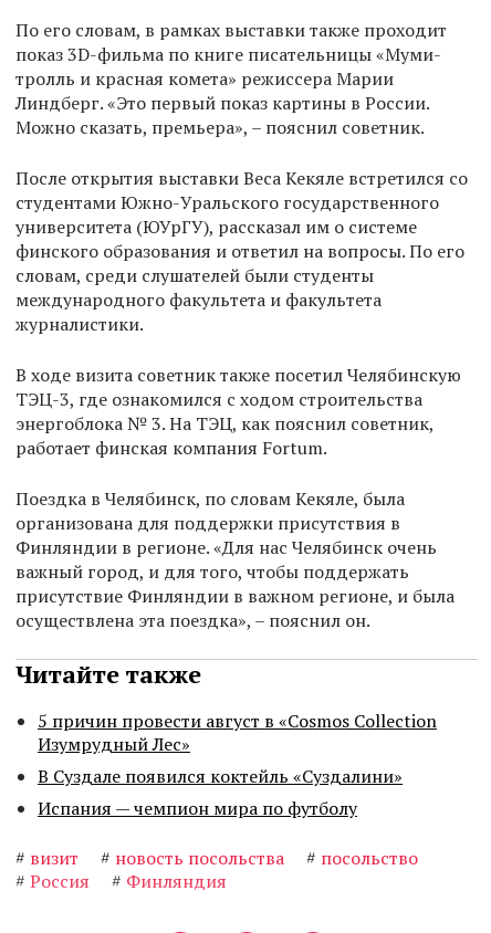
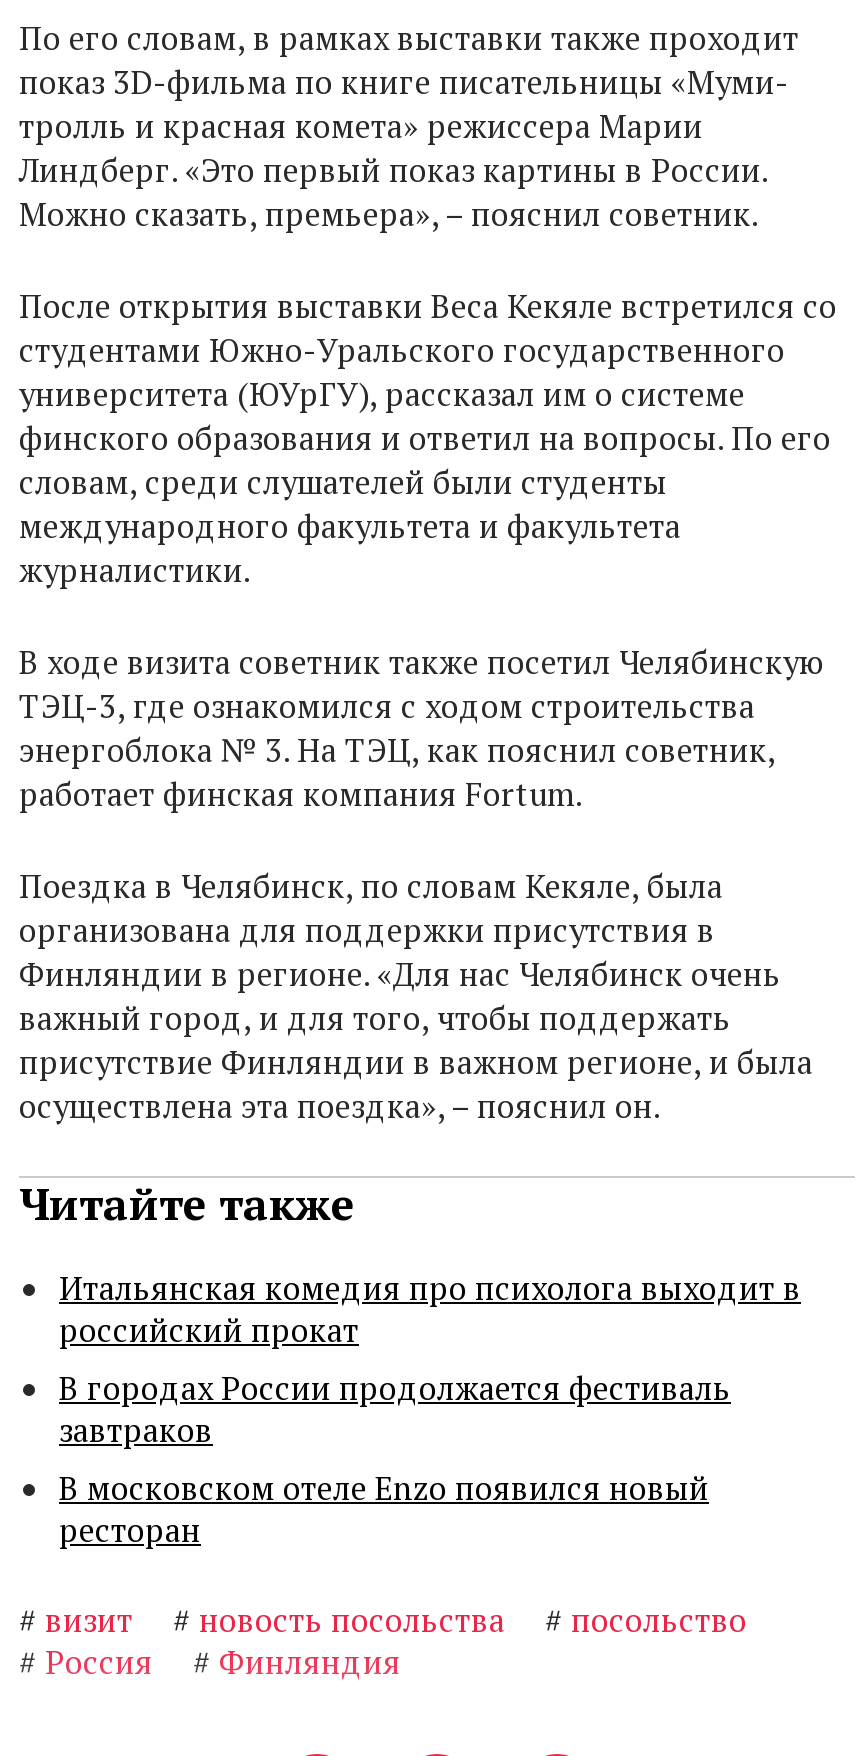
- 5 причин провести август в «Cosmos Collection
- Изумрудный Лес»
- В Суздале появился коктейль «Суздалини»
- Испания — чемпион мира по футболу
+ Итальянская комедия про психолога выходит в
+ российский прокат
+ В городах России продолжается фестиваль
+ завтраков
+ В московском отеле Enzo появился новый
+ ресторан
